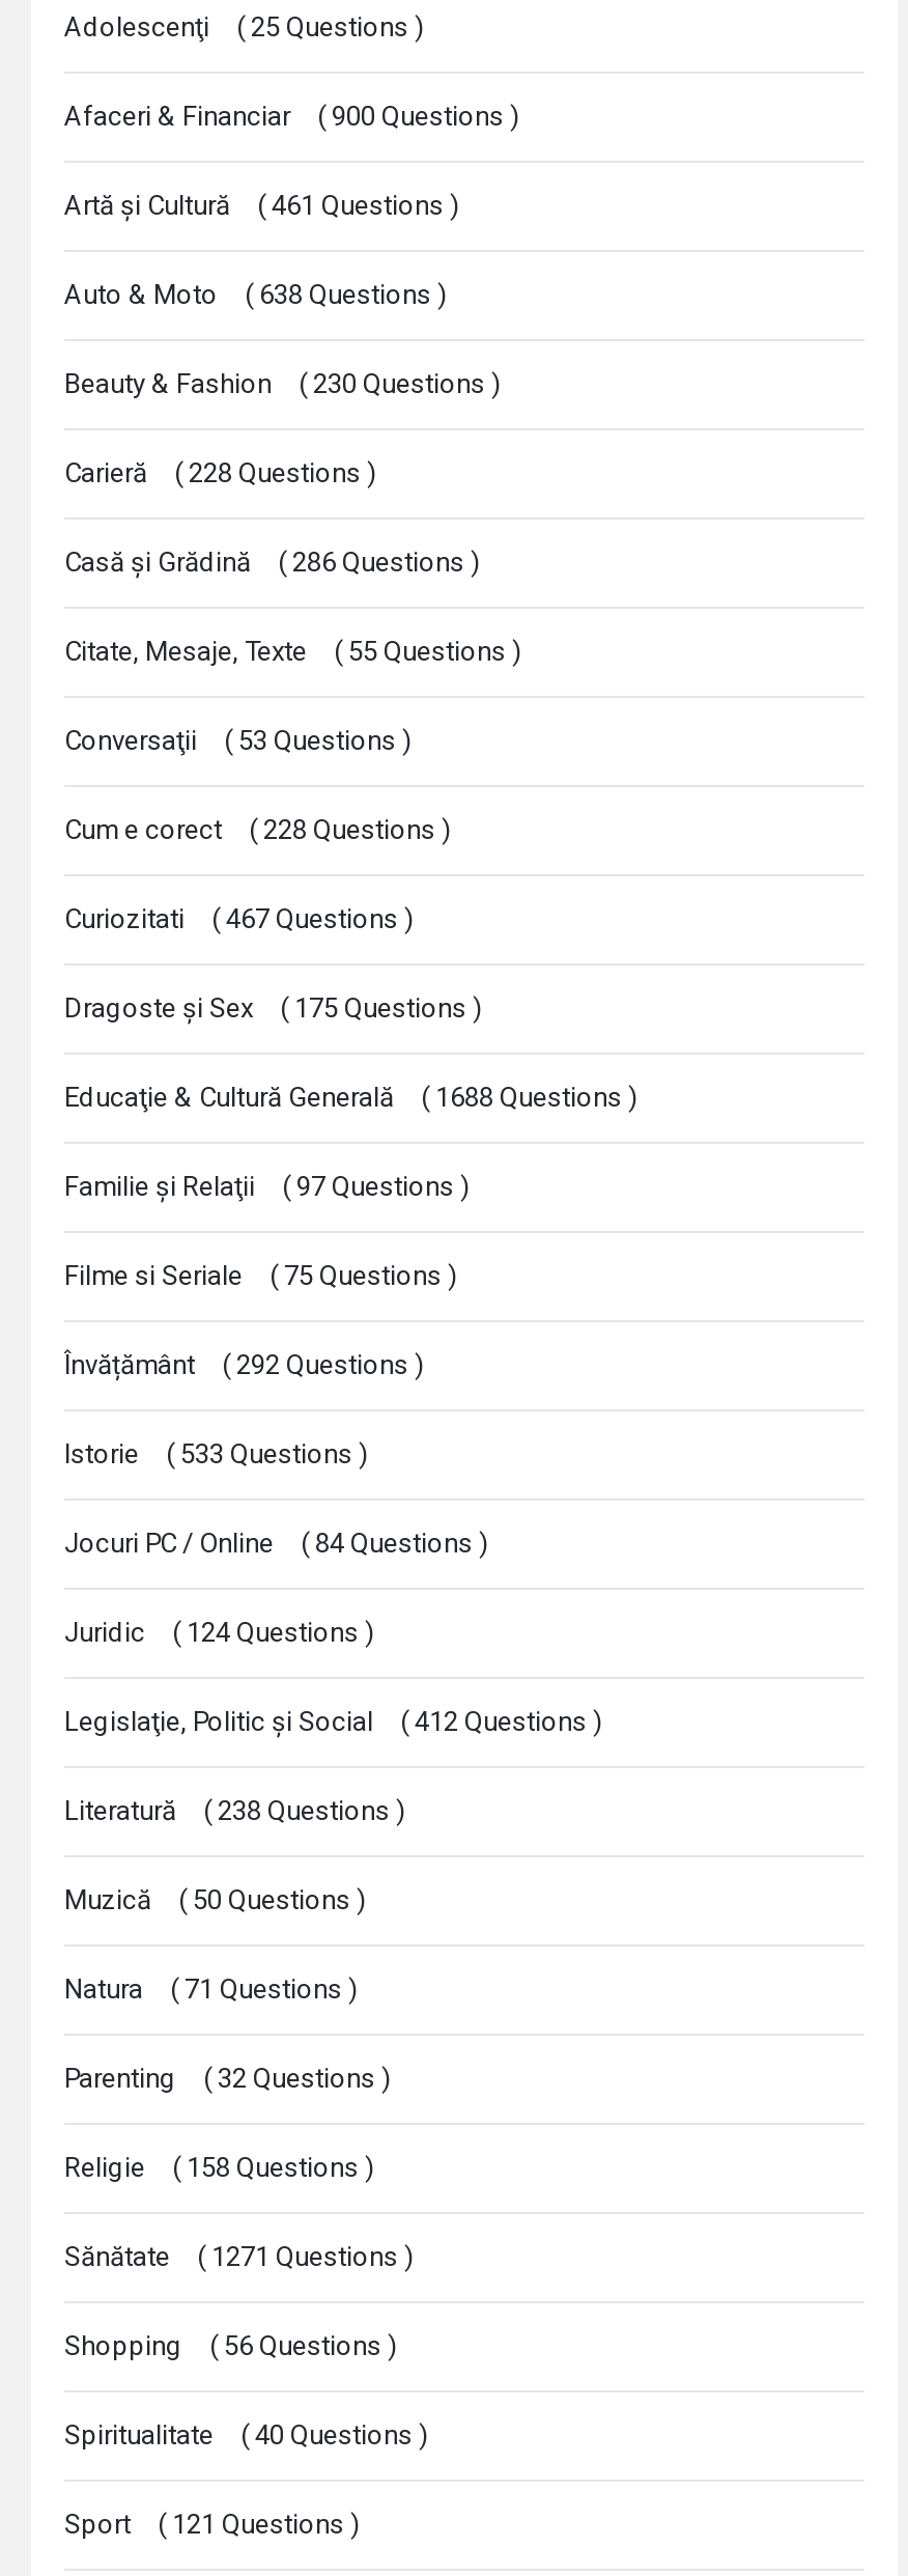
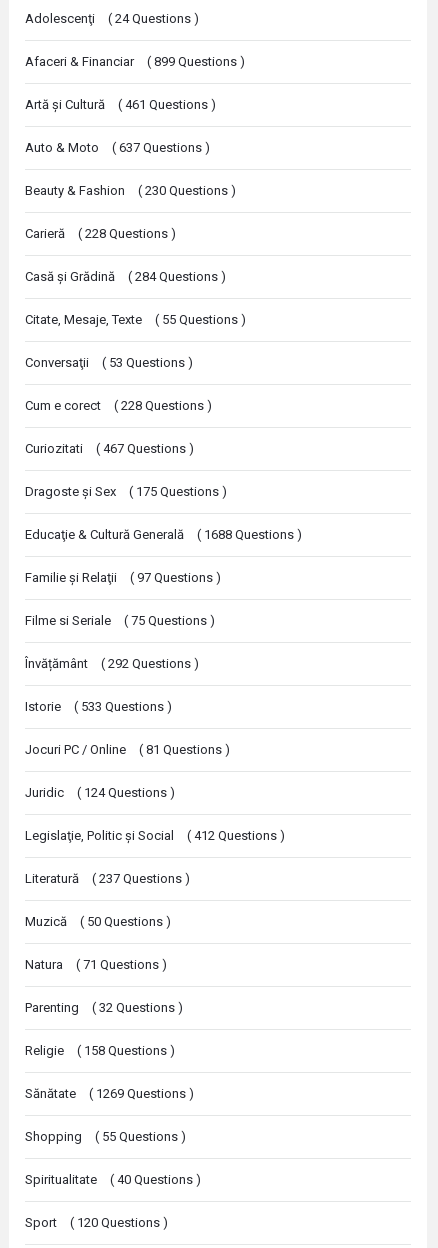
- Adolescenţi ( 25 Questions )
+ Adolescenţi ( 24 Questions )

- Afaceri & Financiar ( 900 Questions )
+ Afaceri & Financiar ( 899 Questions )

- Auto & Moto ( 638 Questions )
+ Auto & Moto ( 637 Questions )

- Casă şi Grădină ( 286 Questions )
+ Casă şi Grădină ( 284 Questions )

- Jocuri PC / Online ( 84 Questions )
+ Jocuri PC / Online ( 81 Questions )

- Literatură ( 238 Questions )
+ Literatură ( 237 Questions )

- Sănătate ( 1271 Questions )
+ Sănătate ( 1269 Questions )

- Shopping ( 56 Questions )
+ Shopping ( 55 Questions )

- Sport ( 121 Questions )
+ Sport ( 120 Questions )
